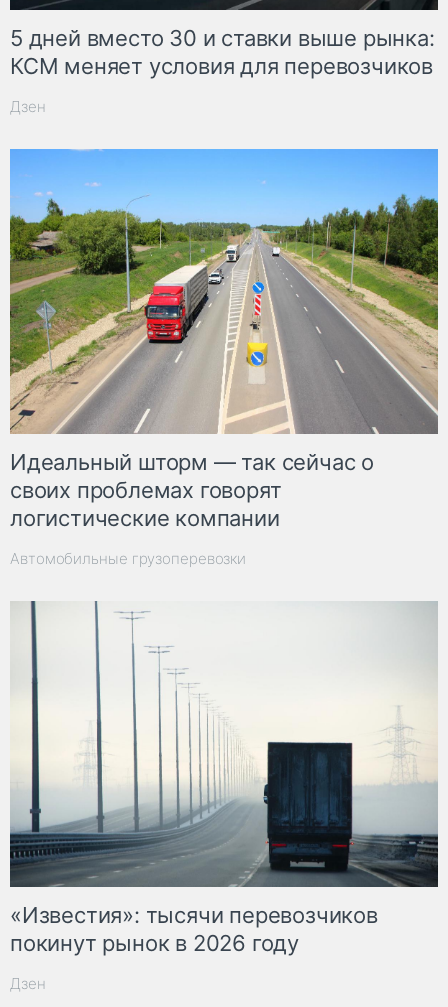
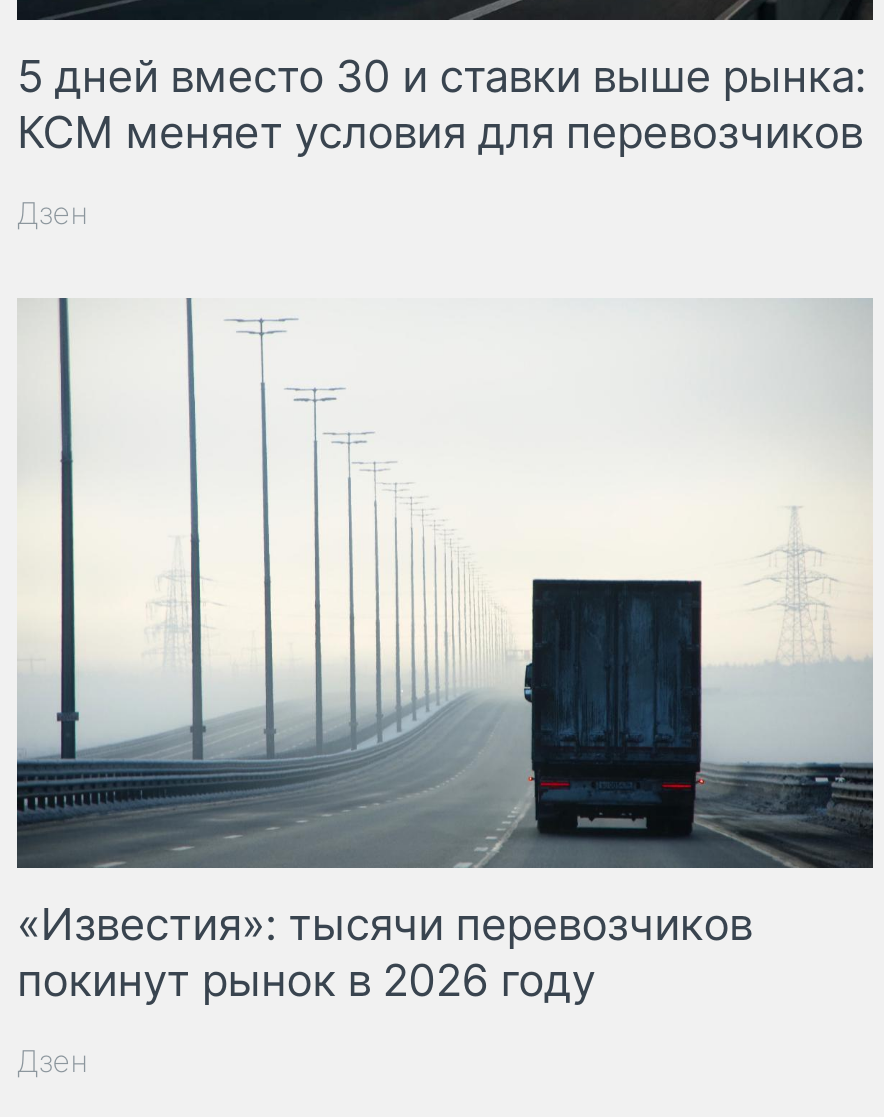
- [image]
- Идеальный шторм — так сейчас о
- своих проблемах говорят
- логистические компании
- Автомобильные грузоперевозки
